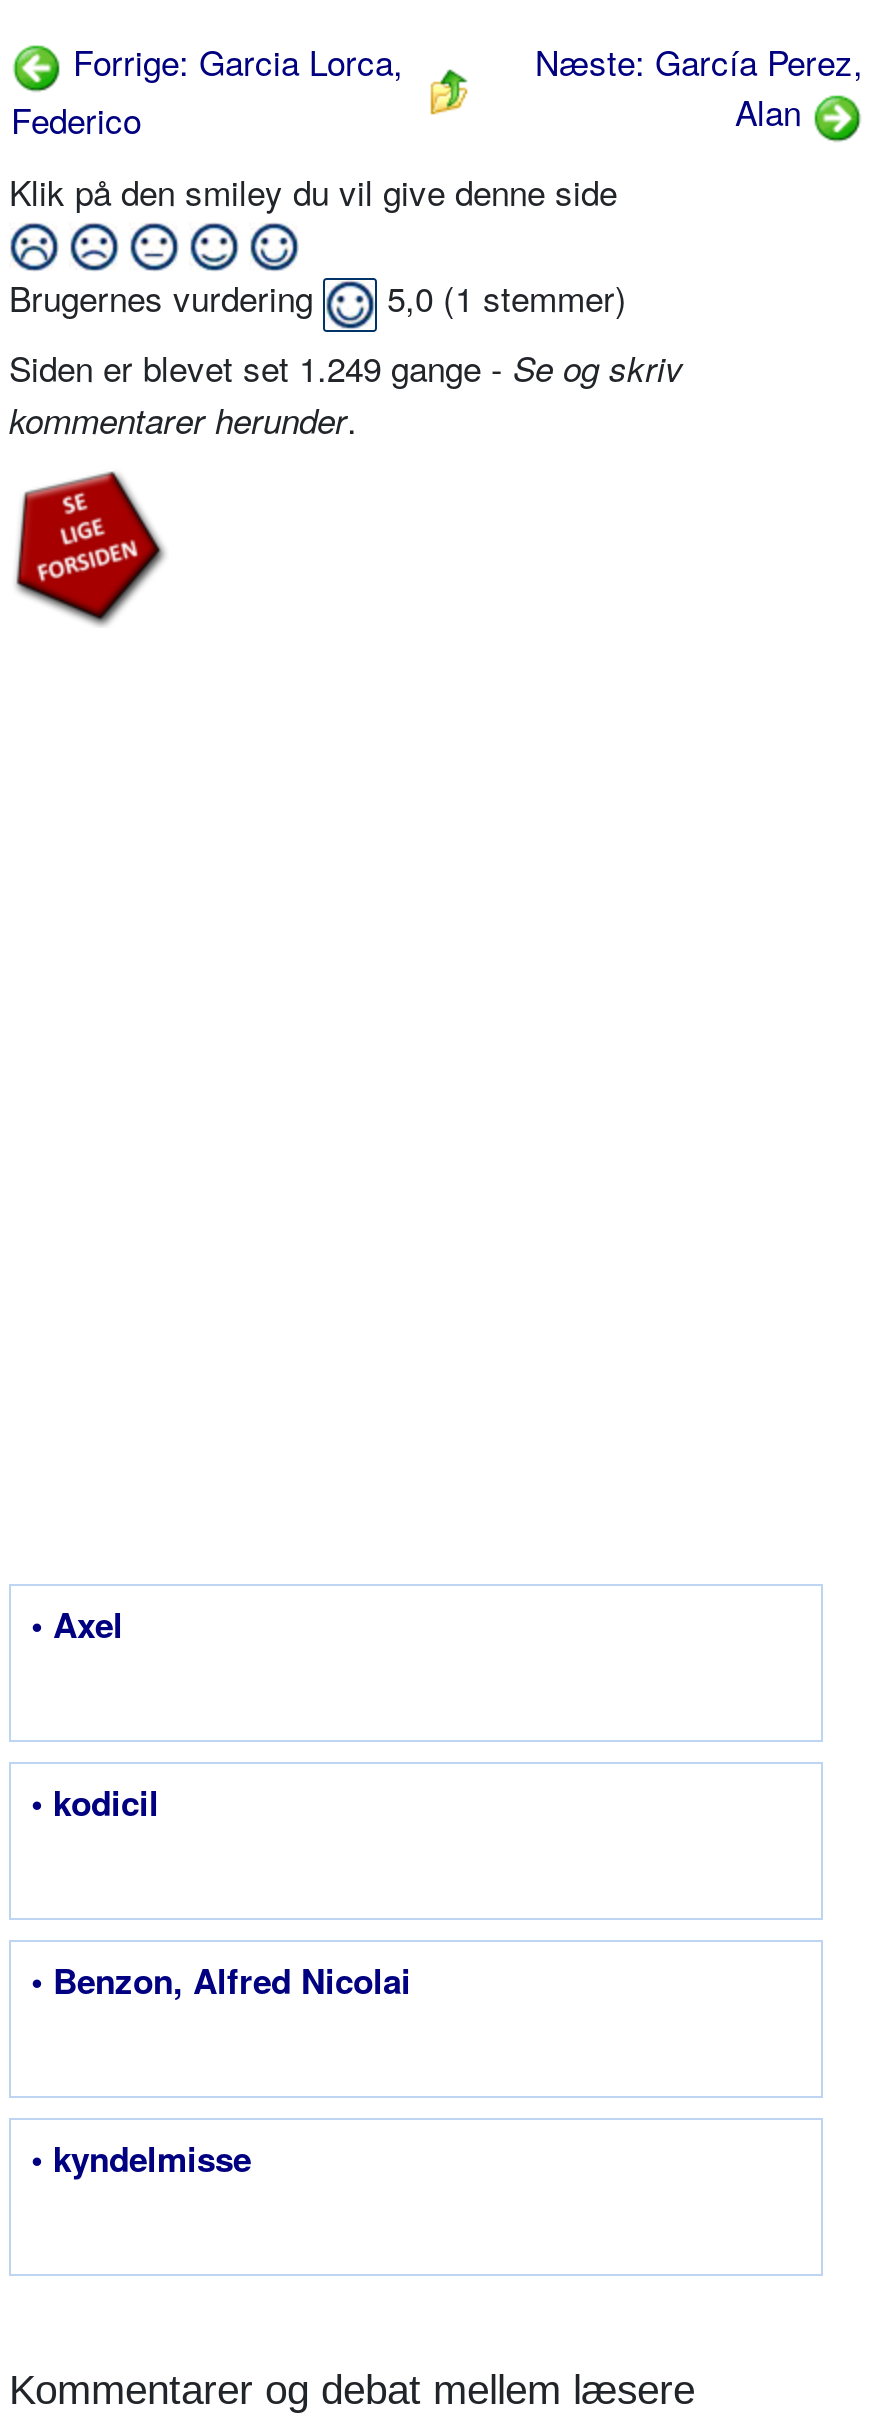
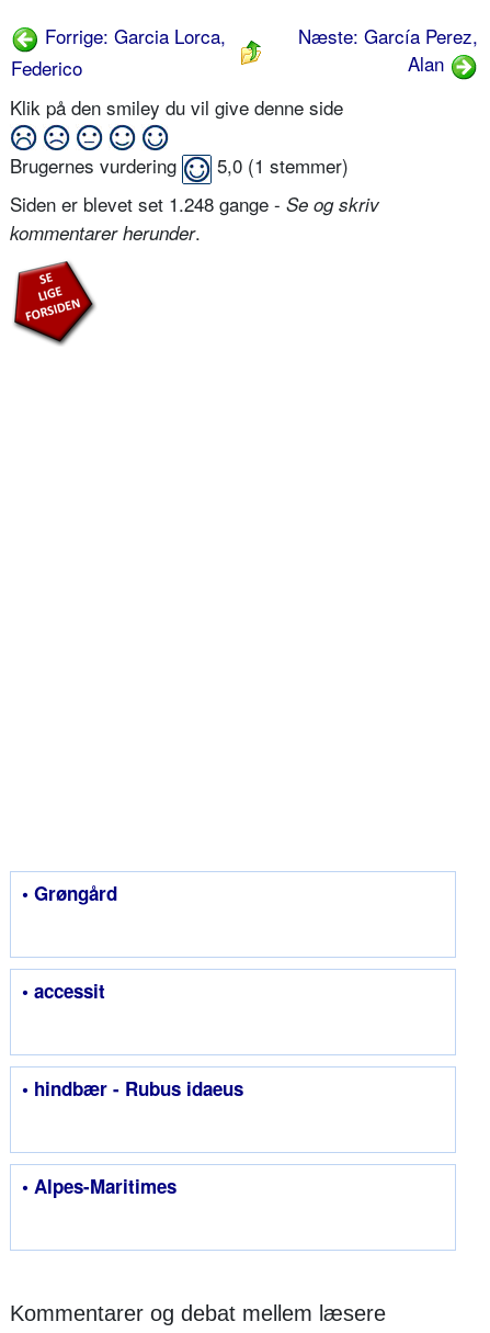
- Siden er blevet set 1.249 gange - Se og skriv
+ Siden er blevet set 1.248 gange - Se og skriv

- • Axel
+ • Grøngård

- • kodicil
+ • accessit

- • Benzon, Alfred Nicolai
+ • hindbær - Rubus idaeus

- • kyndelmisse
+ • Alpes-Maritimes
